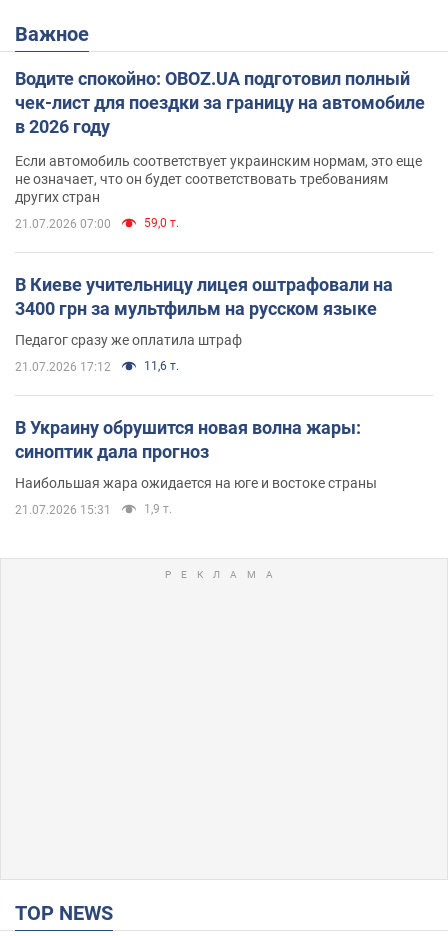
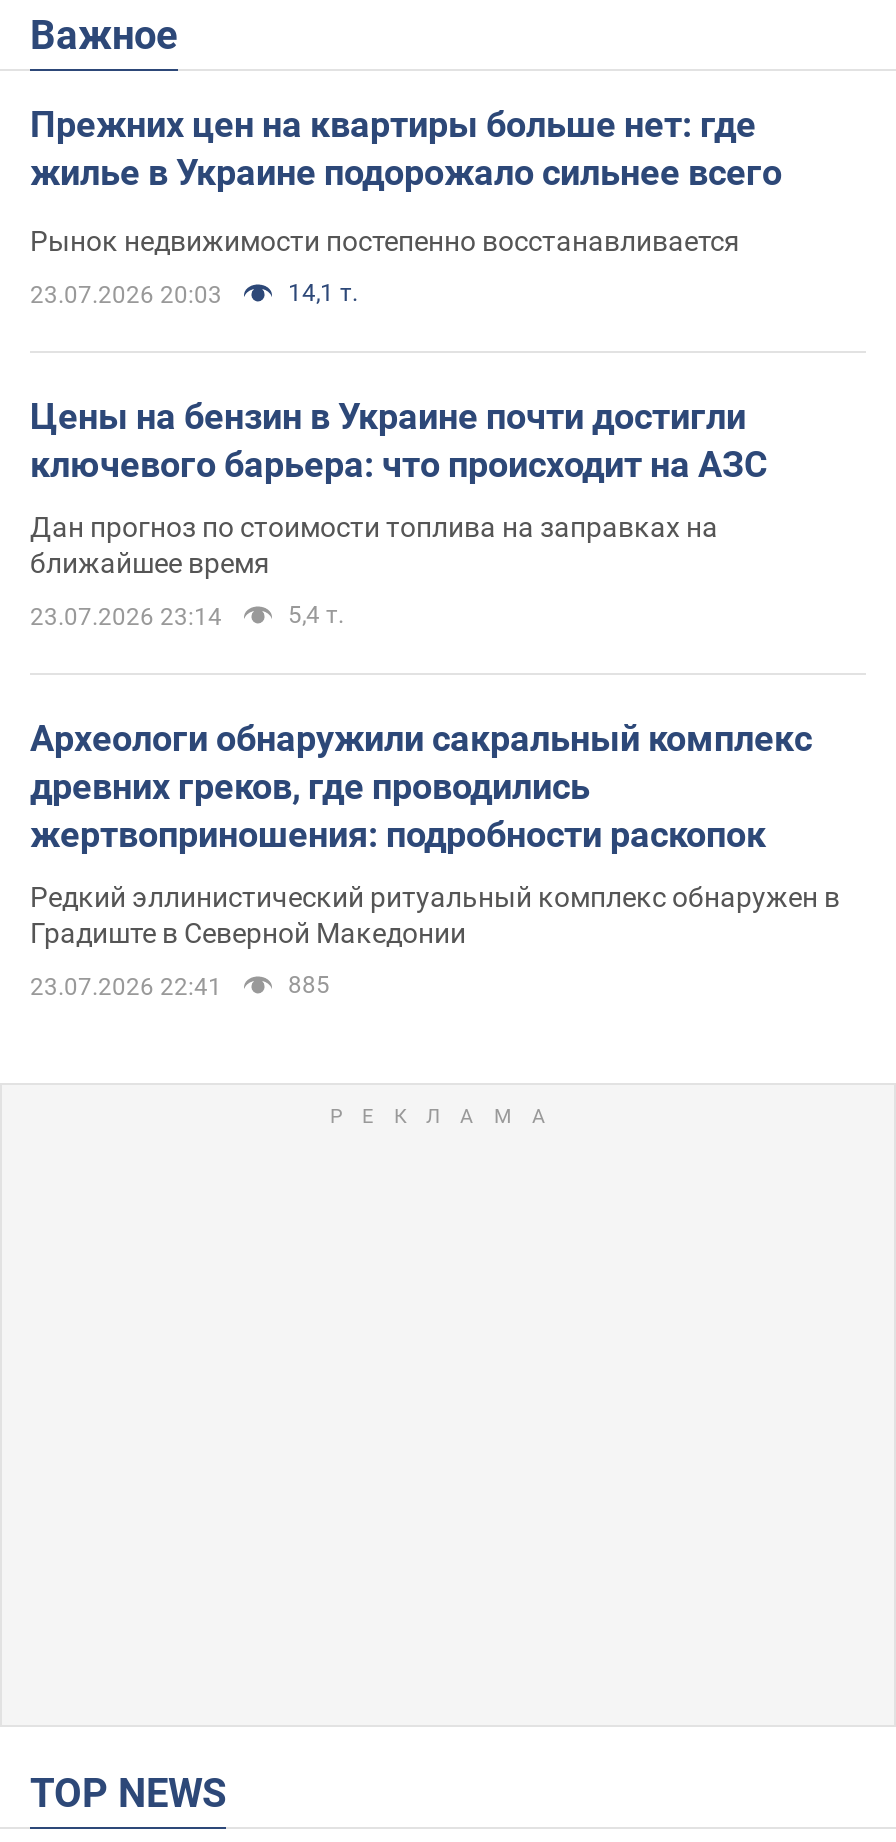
- Водите спокойно: OBOZ.UA подготовил полный
- чек-лист для поездки за границу на автомобиле
- в 2026 году
+ Прежних цен на квартиры больше нет: где
+ жилье в Украине подорожало сильнее всего

- Если автомобиль соответствует украинским нормам, это еще
- не означает, что он будет соответствовать требованиям
- других стран
+ Рынок недвижимости постепенно восстанавливается

- 21.07.2026 07:00
- 59,0 т.
+ 23.07.2026 20:03
+ 14,1 т.

- В Киеве учительницу лицея оштрафовали на
- 3400 грн за мультфильм на русском языке
+ Цены на бензин в Украине почти достигли
+ ключевого барьера: что происходит на АЗС

- Педагог сразу же оплатила штраф
+ Дан прогноз по стоимости топлива на заправках на
+ ближайшее время

- 21.07.2026 17:12
- 11,6 т.
+ 23.07.2026 23:14
+ 5,4 т.

- В Украину обрушится новая волна жары:
- синоптик дала прогноз
+ Археологи обнаружили сакральный комплекс
+ древних греков, где проводились
+ жертвоприношения: подробности раскопок

- Наибольшая жара ожидается на юге и востоке страны
+ Редкий эллинистический ритуальный комплекс обнаружен в
+ Градиште в Северной Македонии

- 21.07.2026 15:31
- 1,9 т.
+ 23.07.2026 22:41
+ 885
